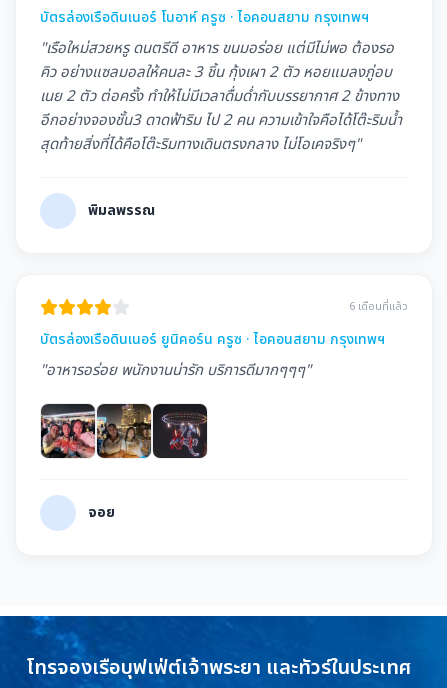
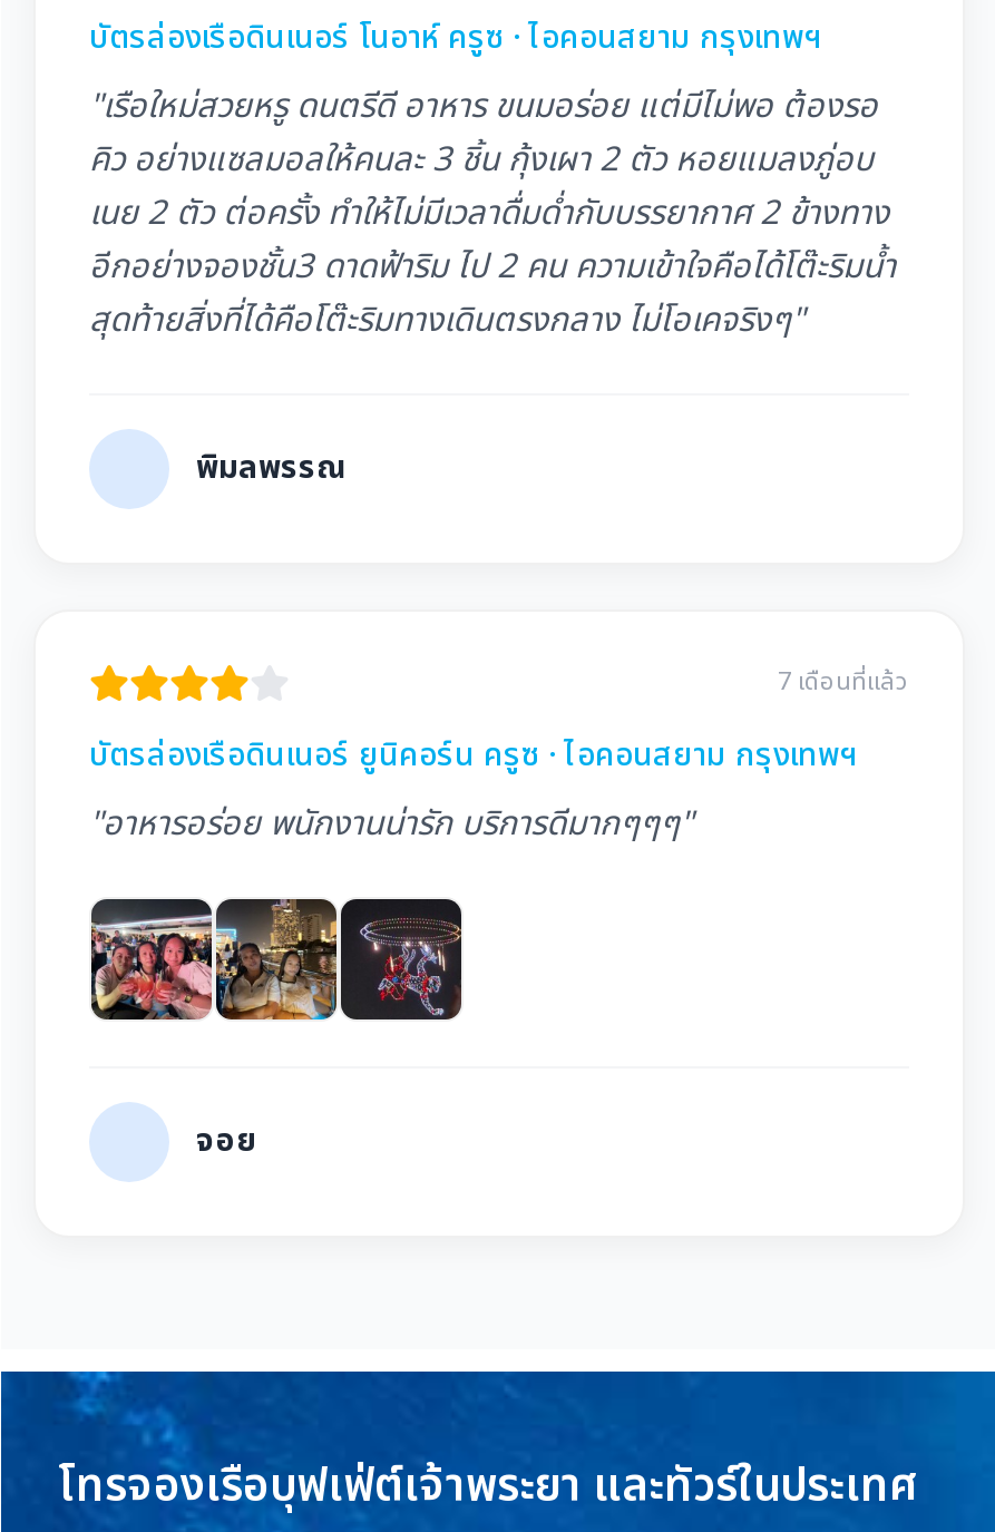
- 6 เดือนที่แล้ว
+ 7 เดือนที่แล้ว
